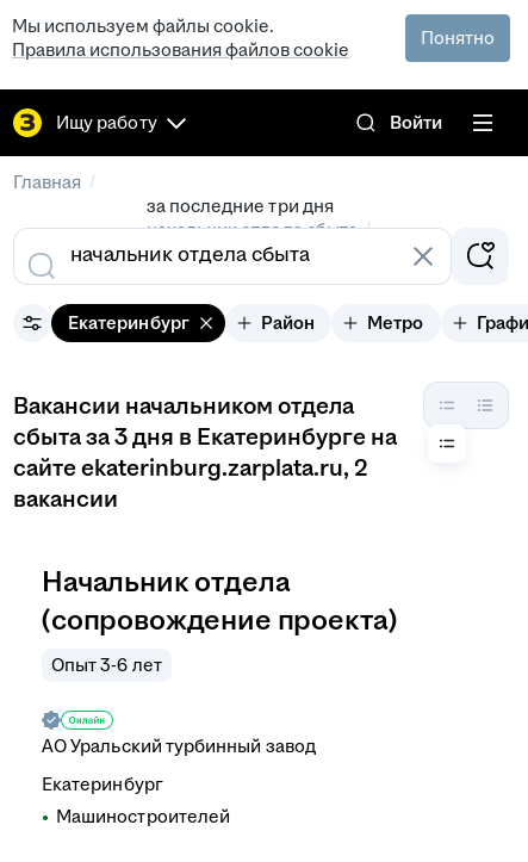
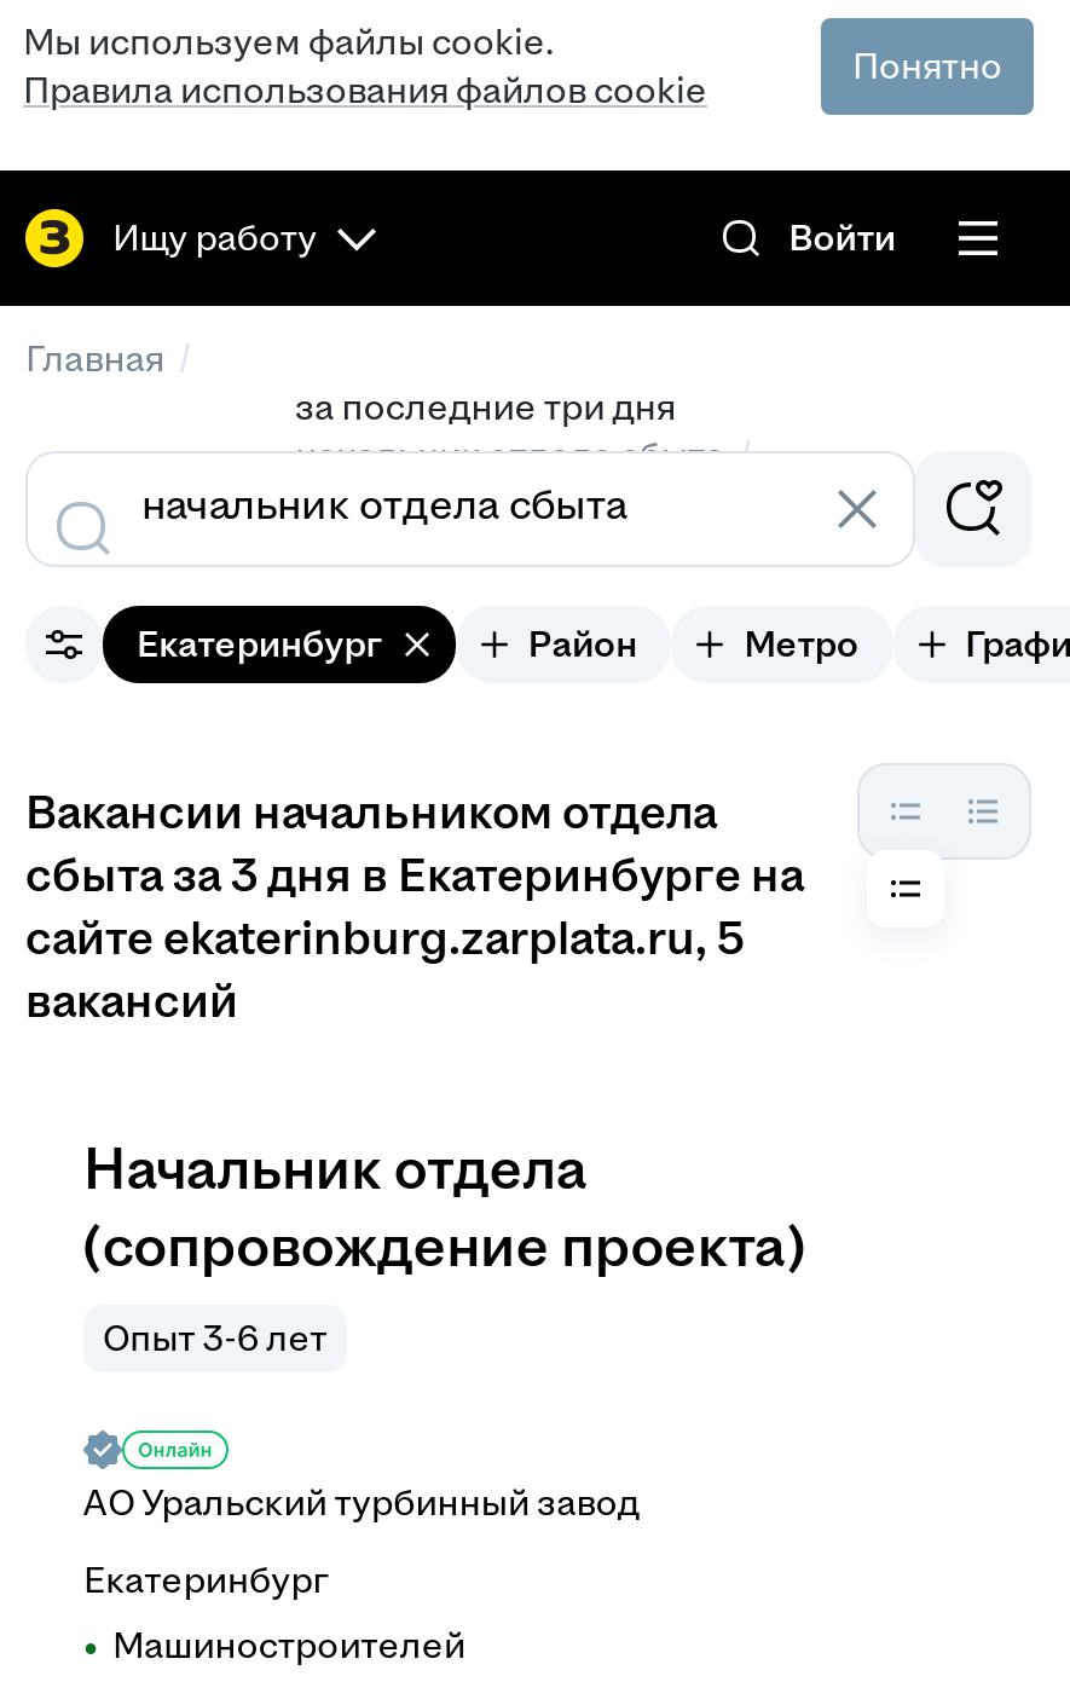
- сайте ekaterinburg.zarplata.ru, 2
- вакансии
+ сайте ekaterinburg.zarplata.ru, 5
+ вакансий
